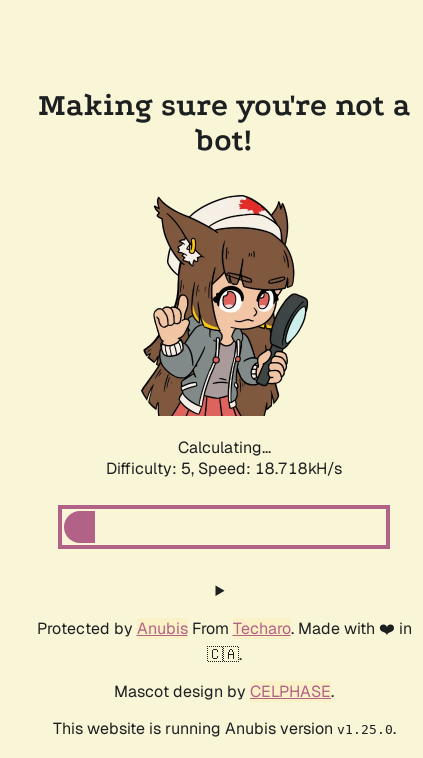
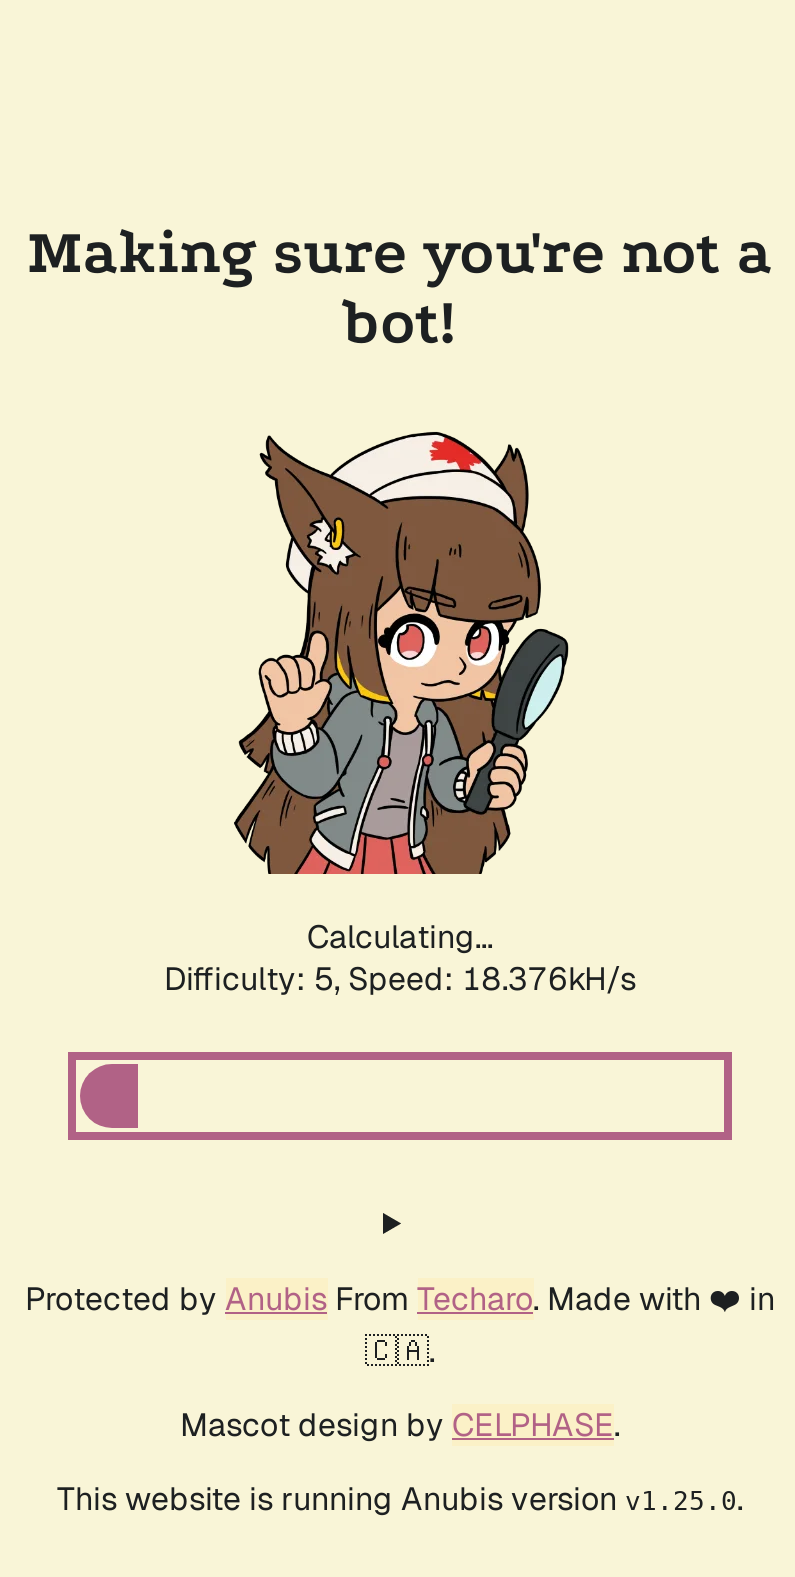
- Difficulty: 5, Speed: 18.718kH/s
+ Difficulty: 5, Speed: 18.376kH/s
